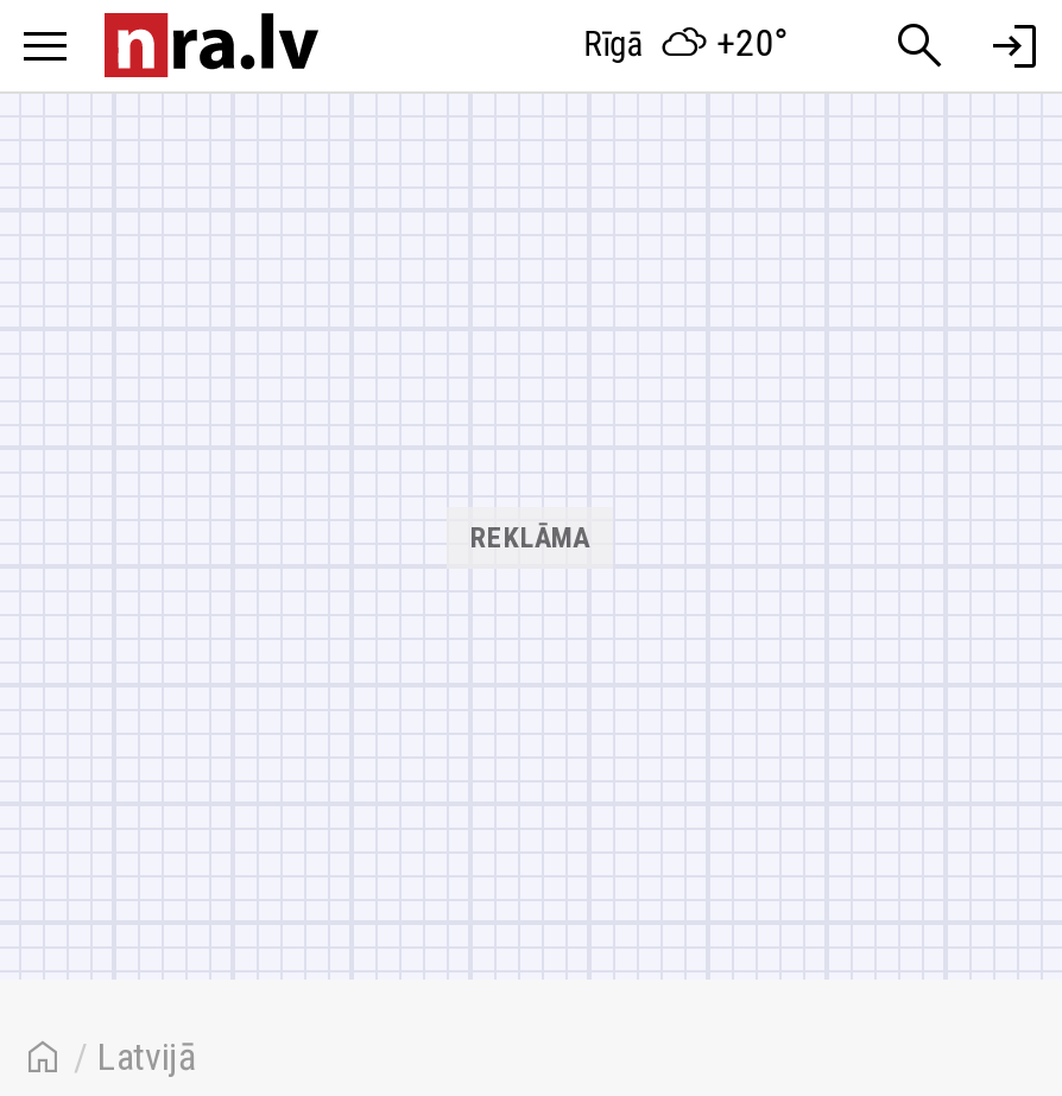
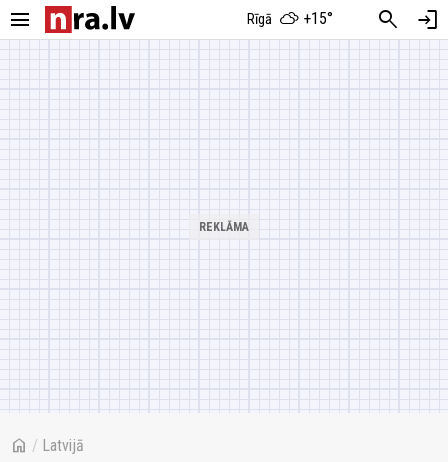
- Rīgā +20°
+ Rīgā +15°
